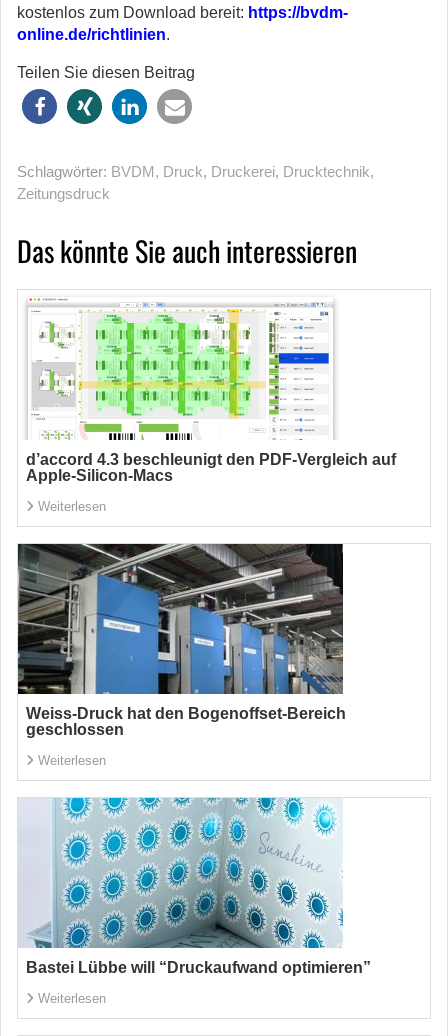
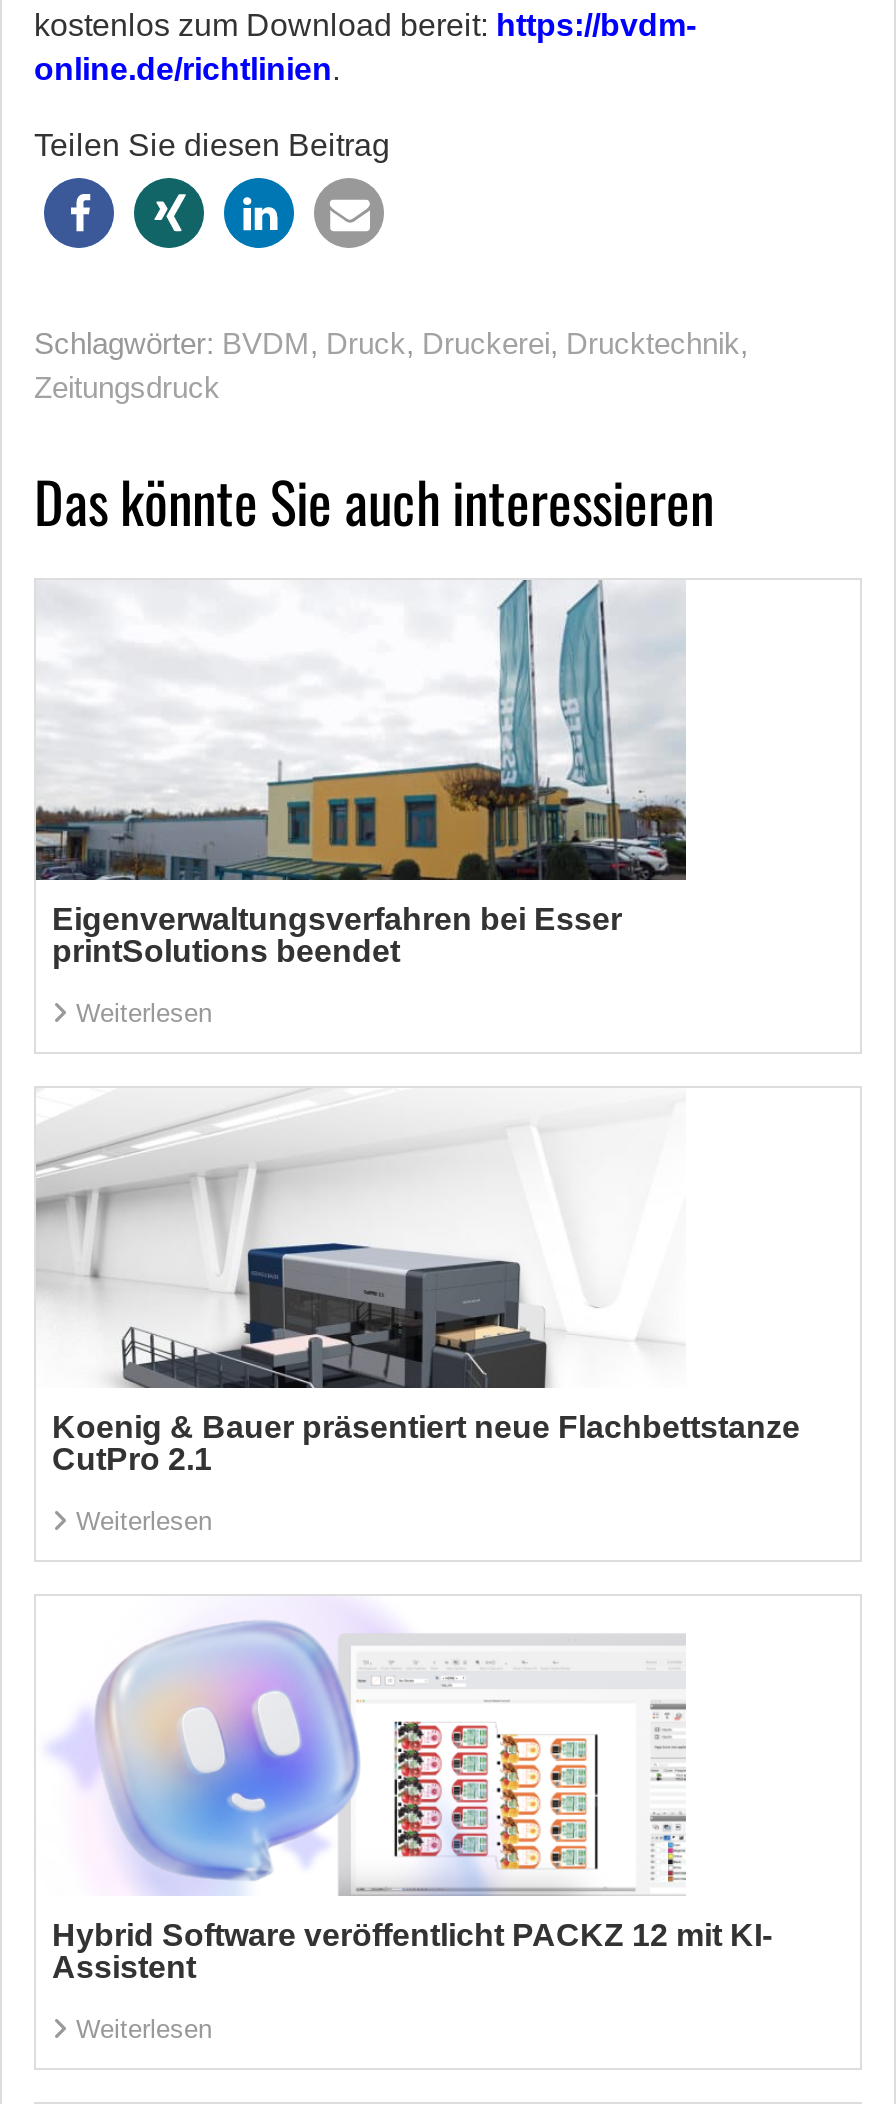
- [image]
- d’accord 4.3 beschleunigt den PDF-Vergleich auf
- Apple-Silicon-Macs
+ [image]
+ Eigenverwaltungsverfahren bei Esser
+ printSolutions beendet

- [image]
- Weiss-Druck hat den Bogenoffset-Bereich
- geschlossen
+ [image]
+ Koenig & Bauer präsentiert neue Flachbettstanze
+ CutPro 2.1

- [image]
- Bastei Lübbe will “Druckaufwand optimieren”
+ [image]
+ Hybrid Software veröffentlicht PACKZ 12 mit KI-
+ Assistent
